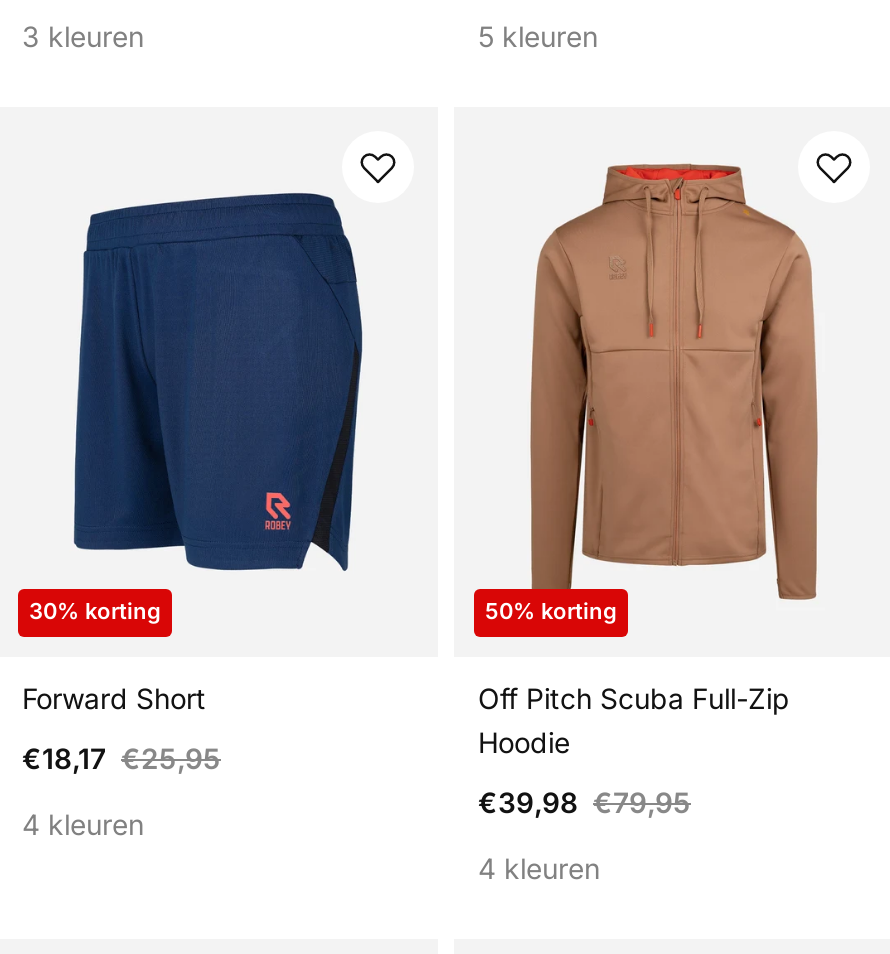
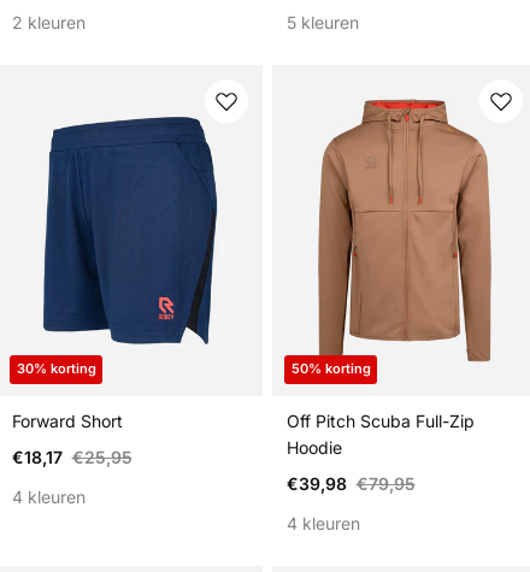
- 3 kleuren
+ 2 kleuren
